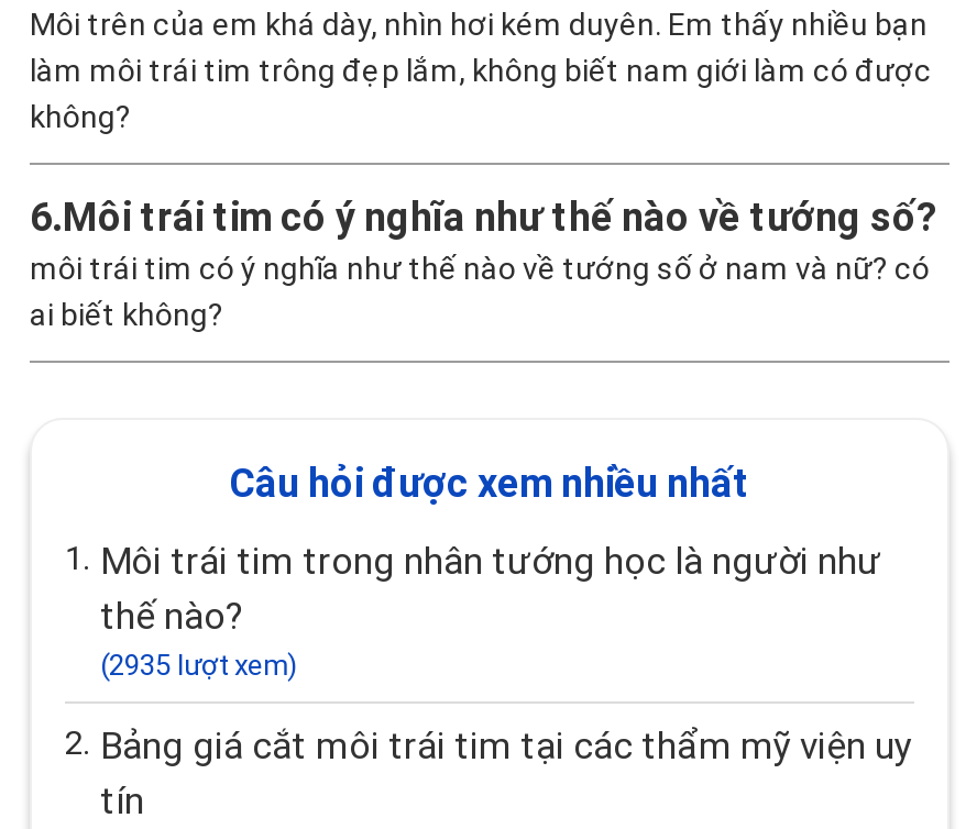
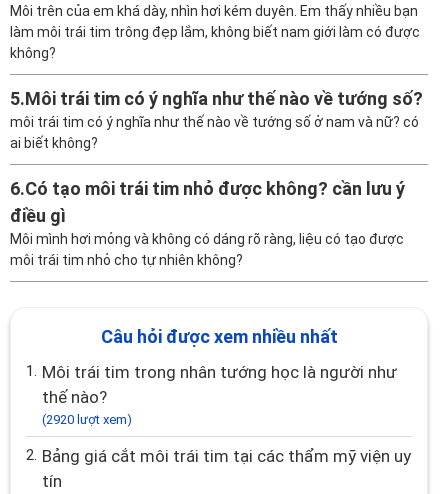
- 6.Môi trái tim có ý nghĩa như thế nào về tướng số?
+ 5.Môi trái tim có ý nghĩa như thế nào về tướng số?

+ 6.Có tạo môi trái tim nhỏ được không? cần lưu ý
+ điều gì
+ Môi mình hơi mỏng và không có dáng rõ ràng, liệu có tạo được
+ môi trái tim nhỏ cho tự nhiên không?

- (2935 lượt xem)
+ (2920 lượt xem)
